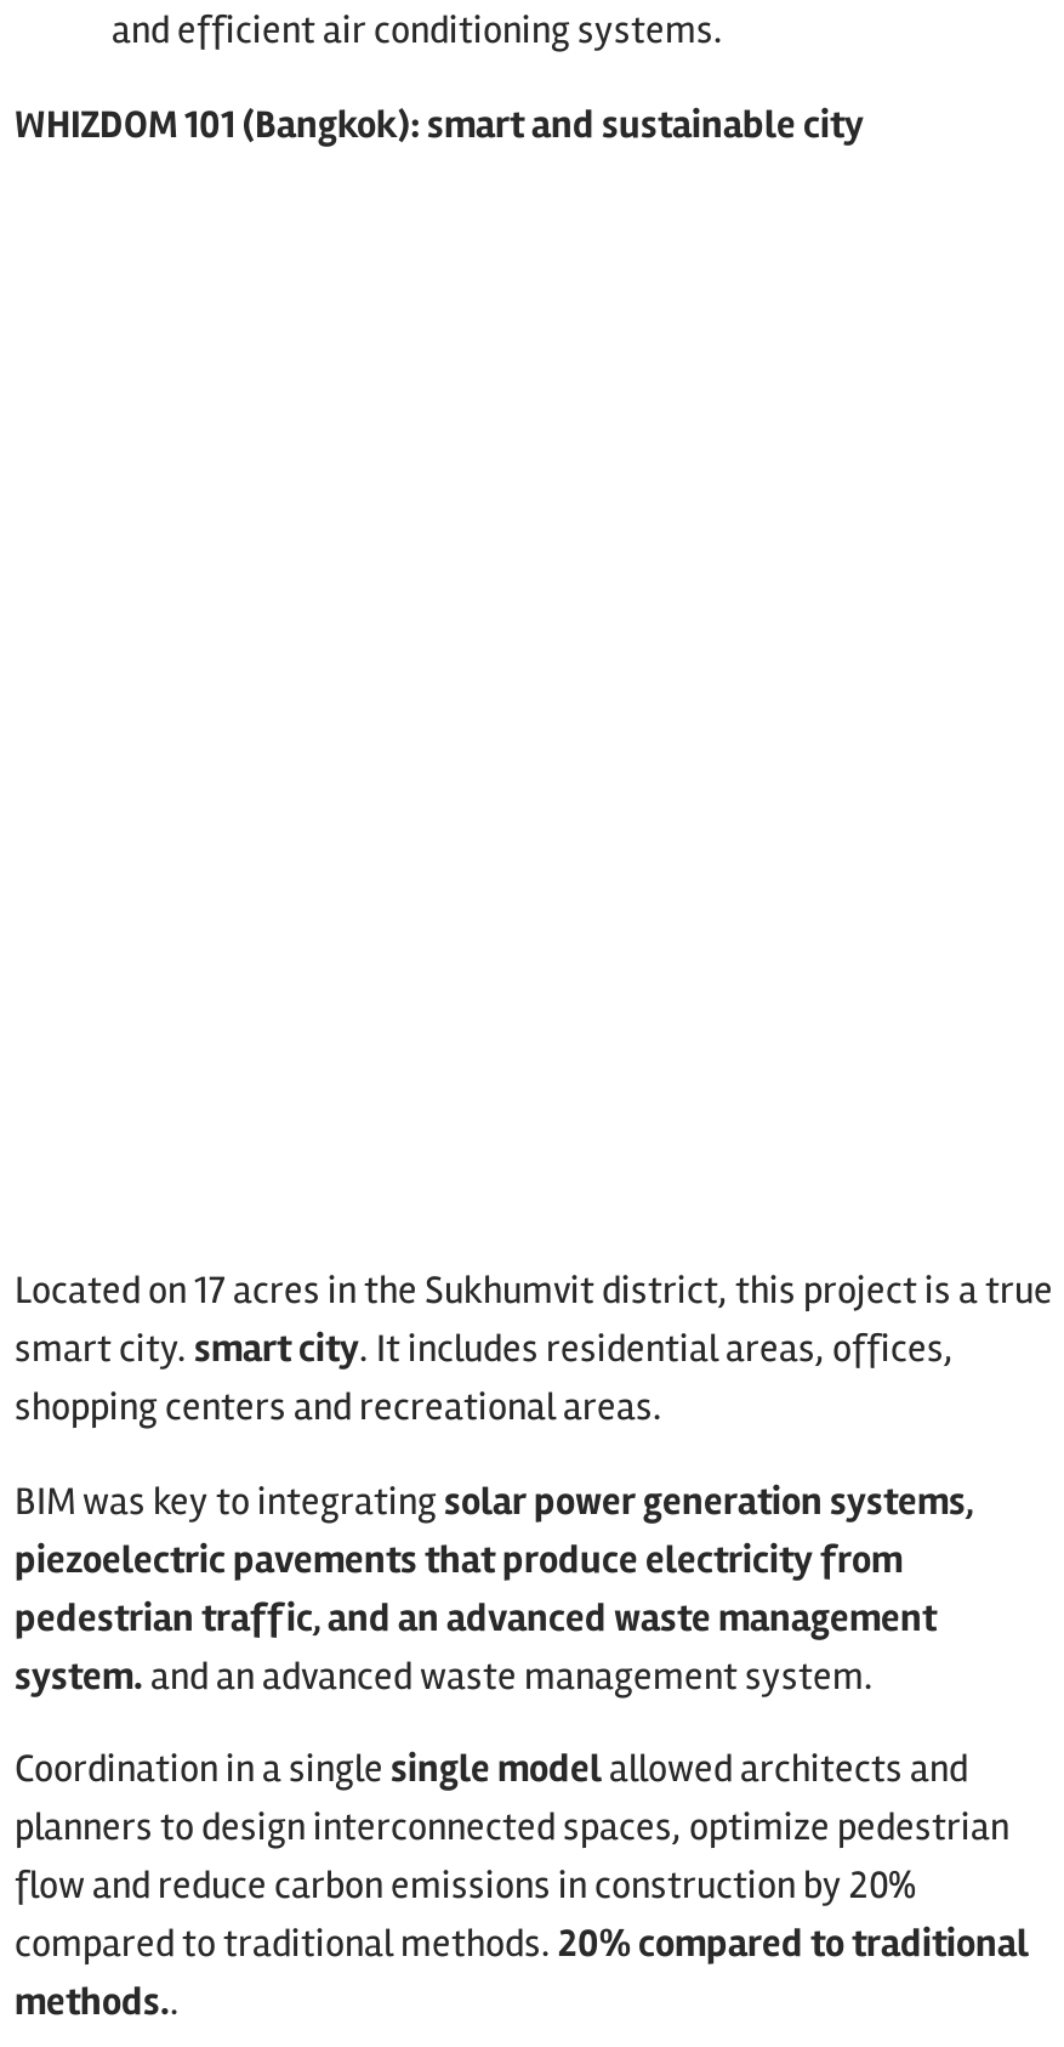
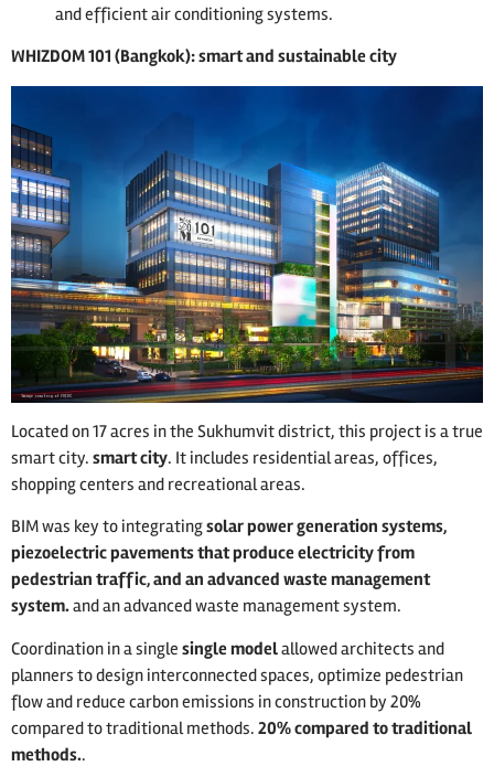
+ [image]
